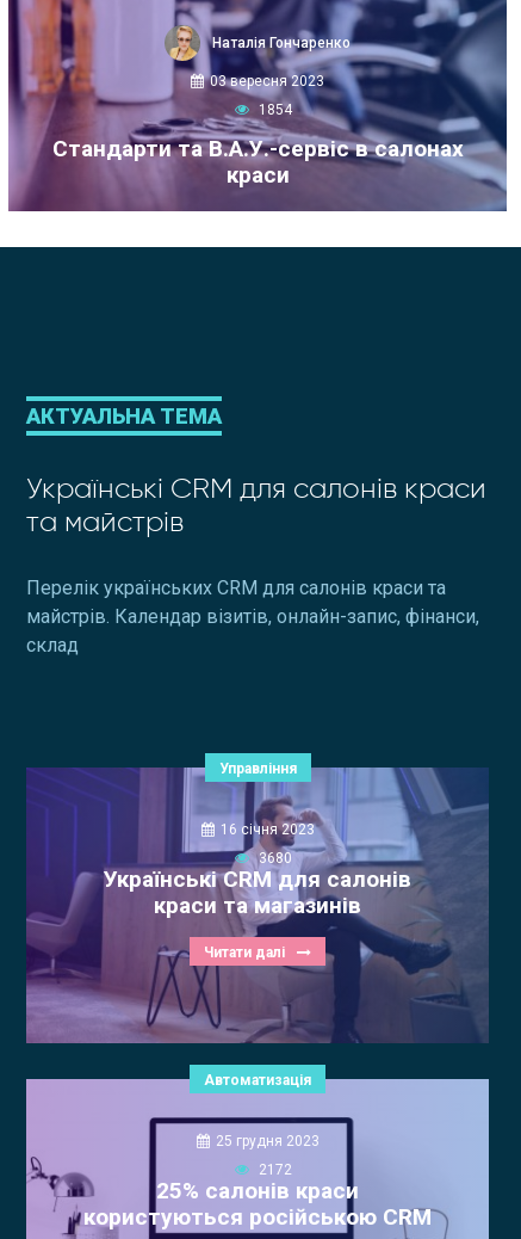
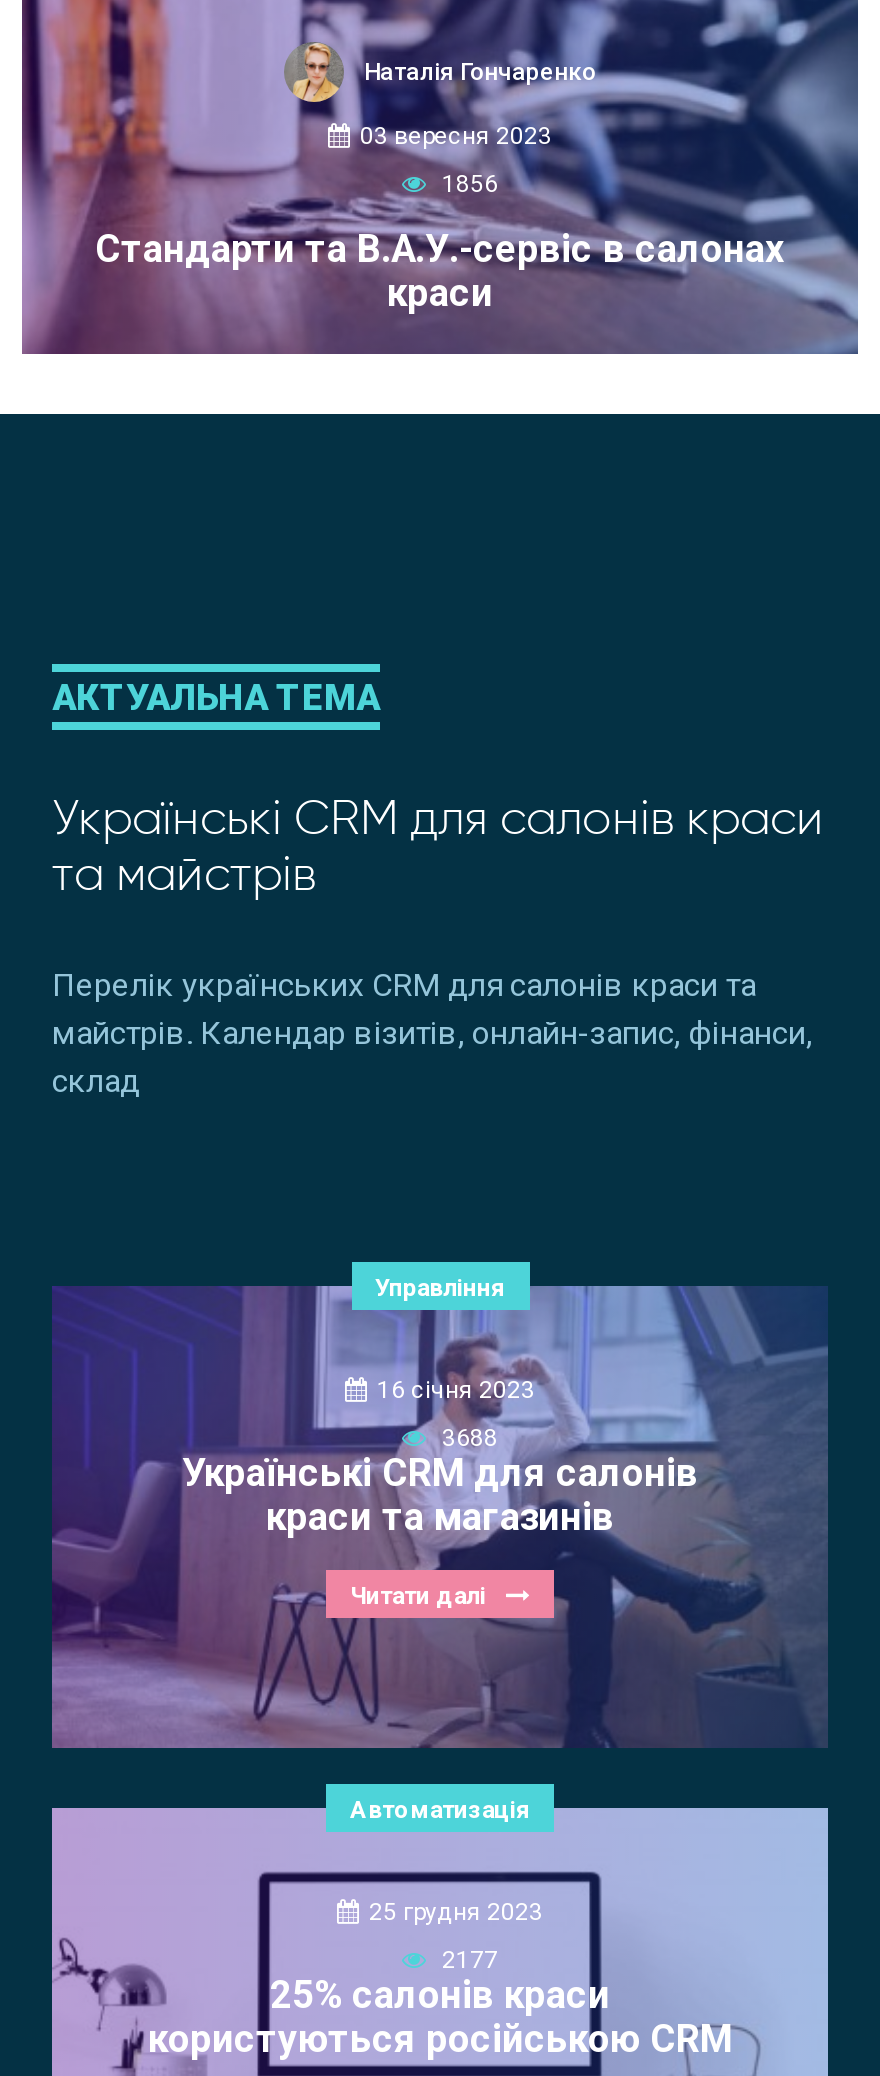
- 1854
+ 1856

- 3680
+ 3688

- 2172
+ 2177
